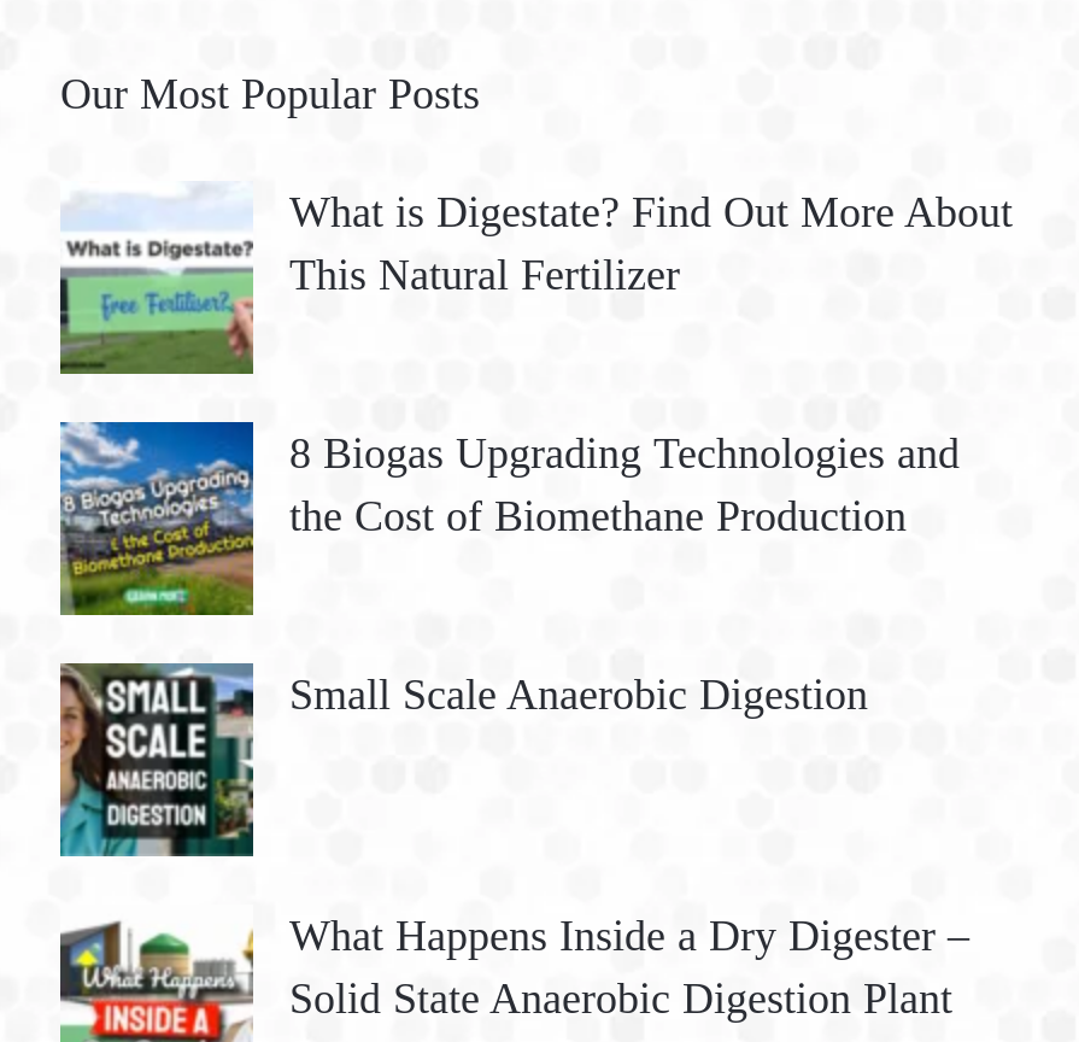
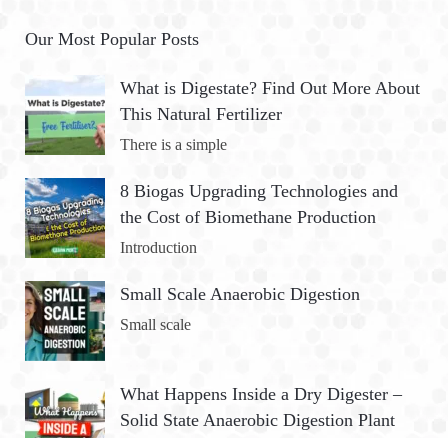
+ There is a simple

+ Introduction

+ Small scale
